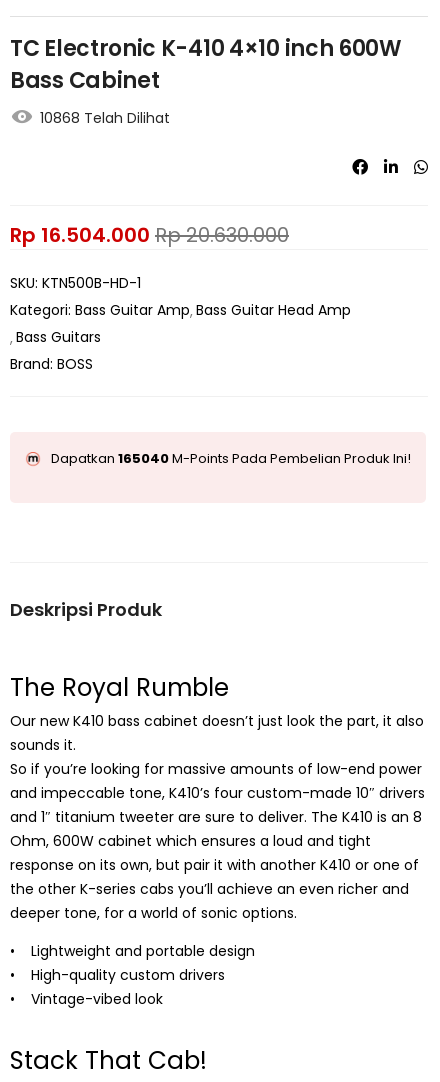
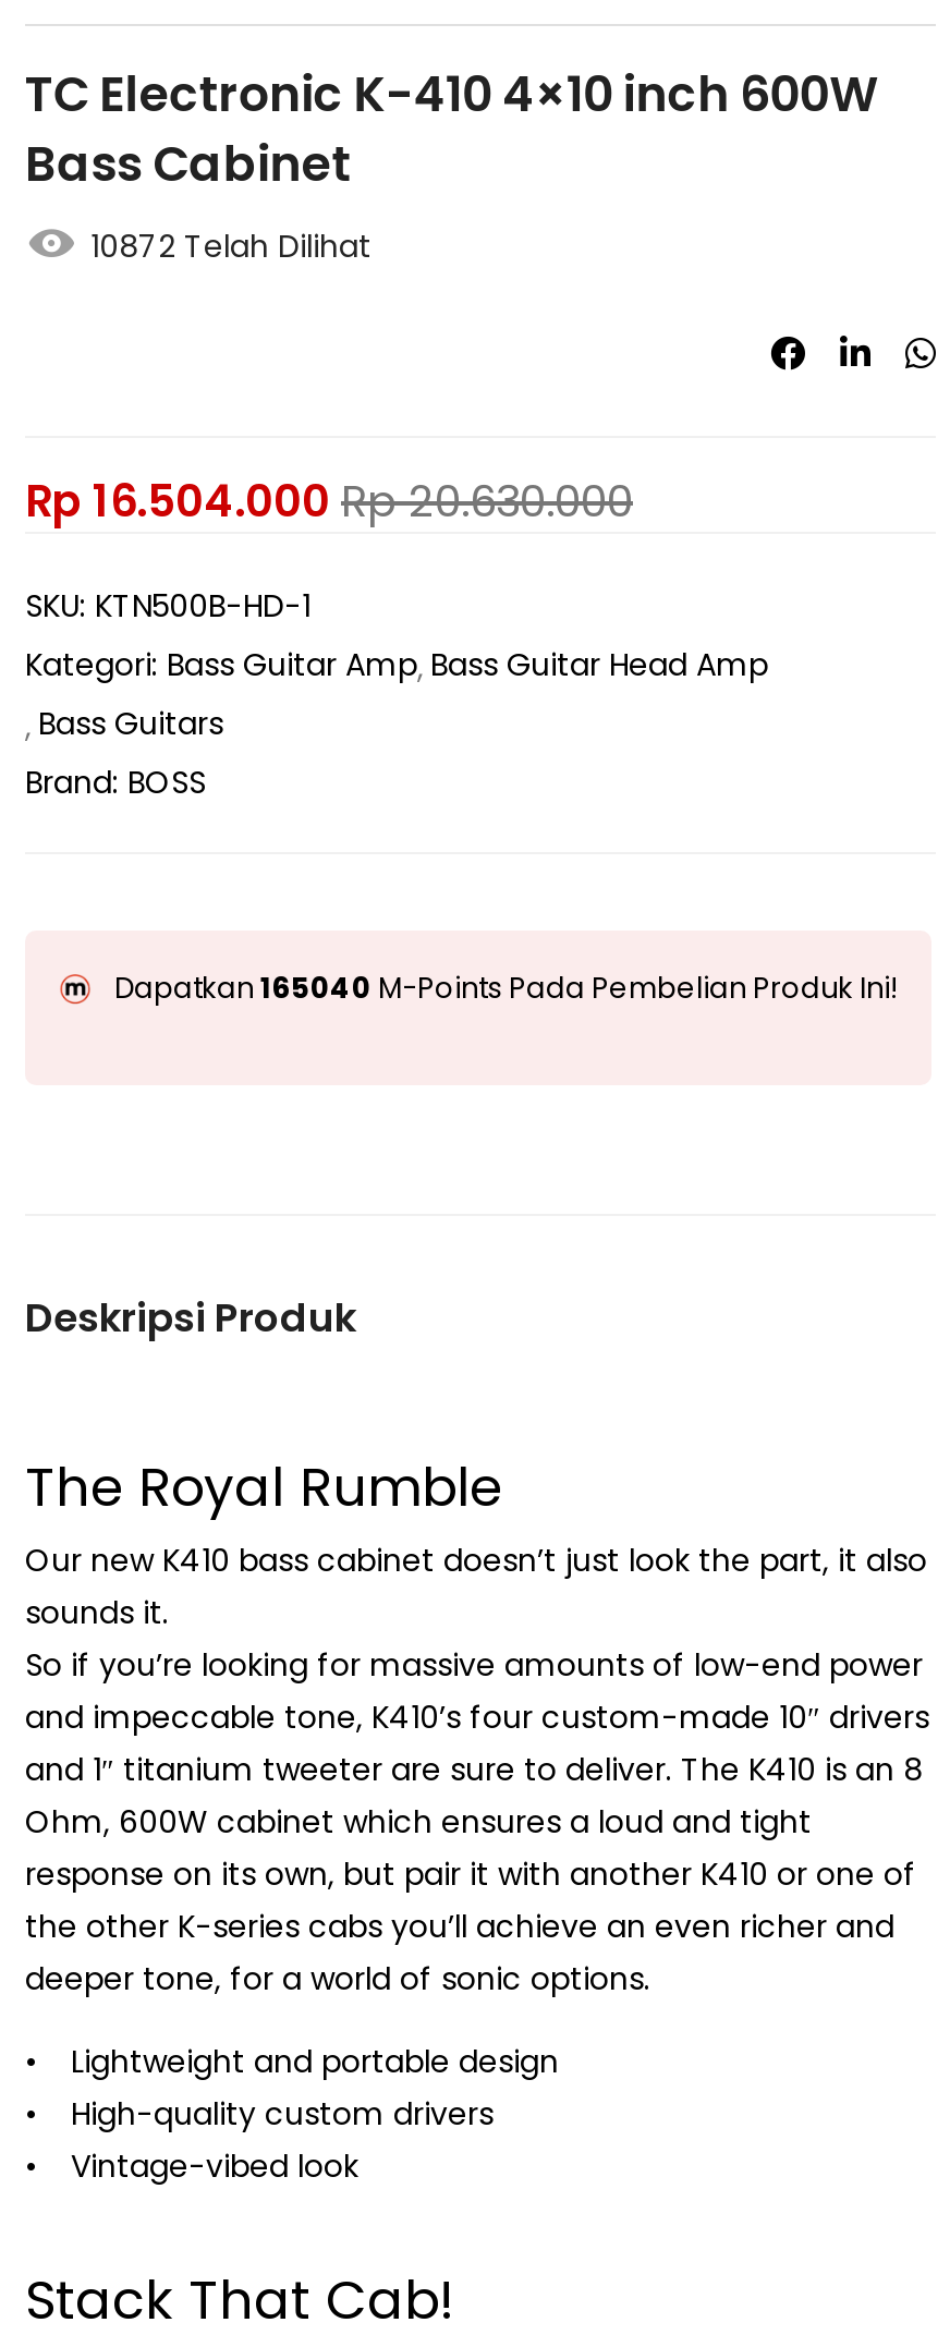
- 10868 Telah Dilihat
+ 10872 Telah Dilihat
